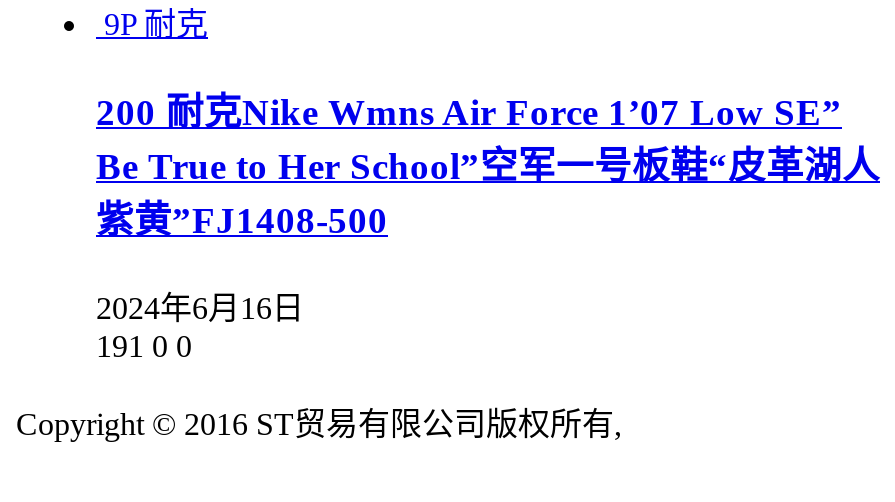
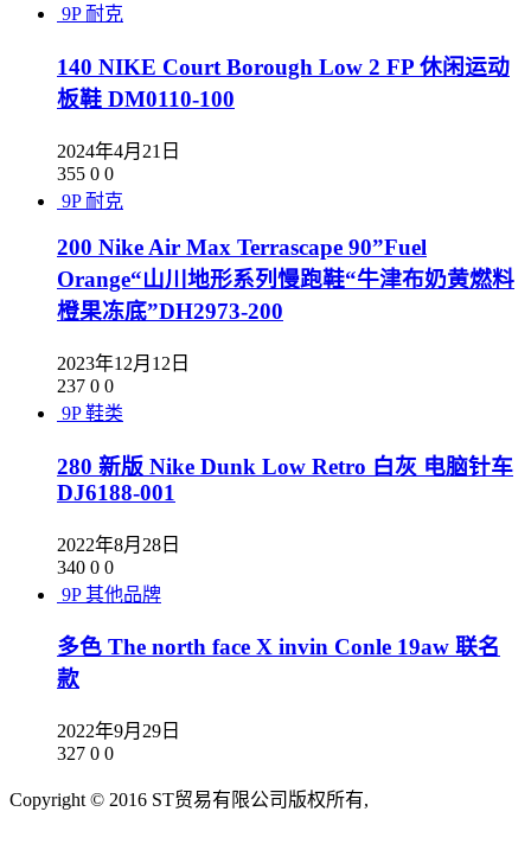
- 200 耐克Nike Wmns Air Force 1’07 Low SE”
- Be True to Her School”空军一号板鞋“皮革湖人
- 紫黄”FJ1408-500
- 2024年6月16日
- 191 0 0
+ 140 NIKE Court Borough Low 2 FP 休闲运动
+ 板鞋 DM0110-100
+ 2024年4月21日
+ 355 0 0
+ 9P 耐克
+ 200 Nike Air Max Terrascape 90”Fuel
+ Orange“山川地形系列慢跑鞋“牛津布奶黄燃料
+ 橙果冻底”DH2973-200
+ 2023年12月12日
+ 237 0 0
+ 9P 鞋类
+ 280 新版 Nike Dunk Low Retro 白灰 电脑针车
+ DJ6188-001
+ 2022年8月28日
+ 340 0 0
+ 9P 其他品牌
+ 多色 The north face X invin Conle 19aw 联名
+ 款
+ 2022年9月29日
+ 327 0 0
